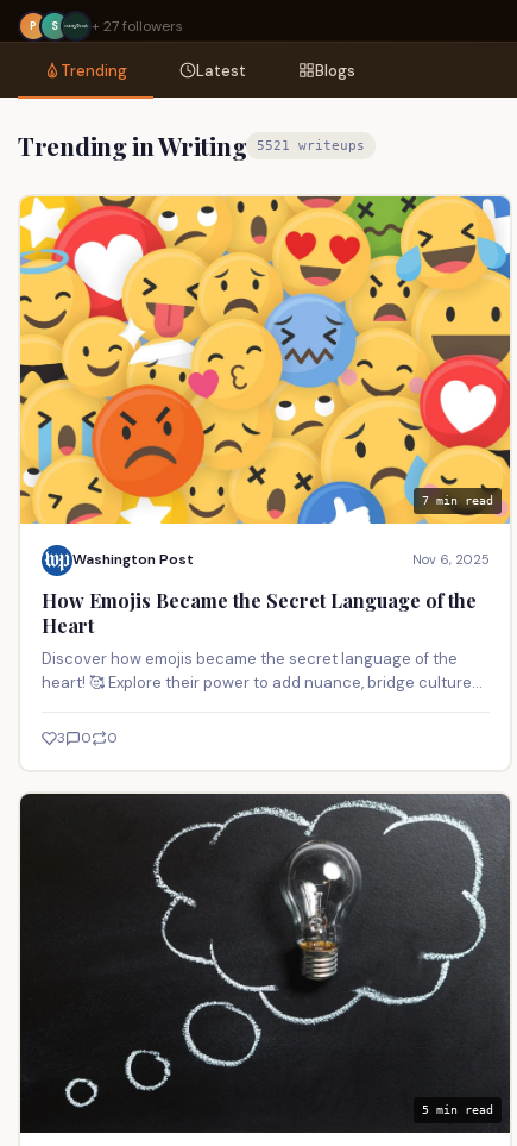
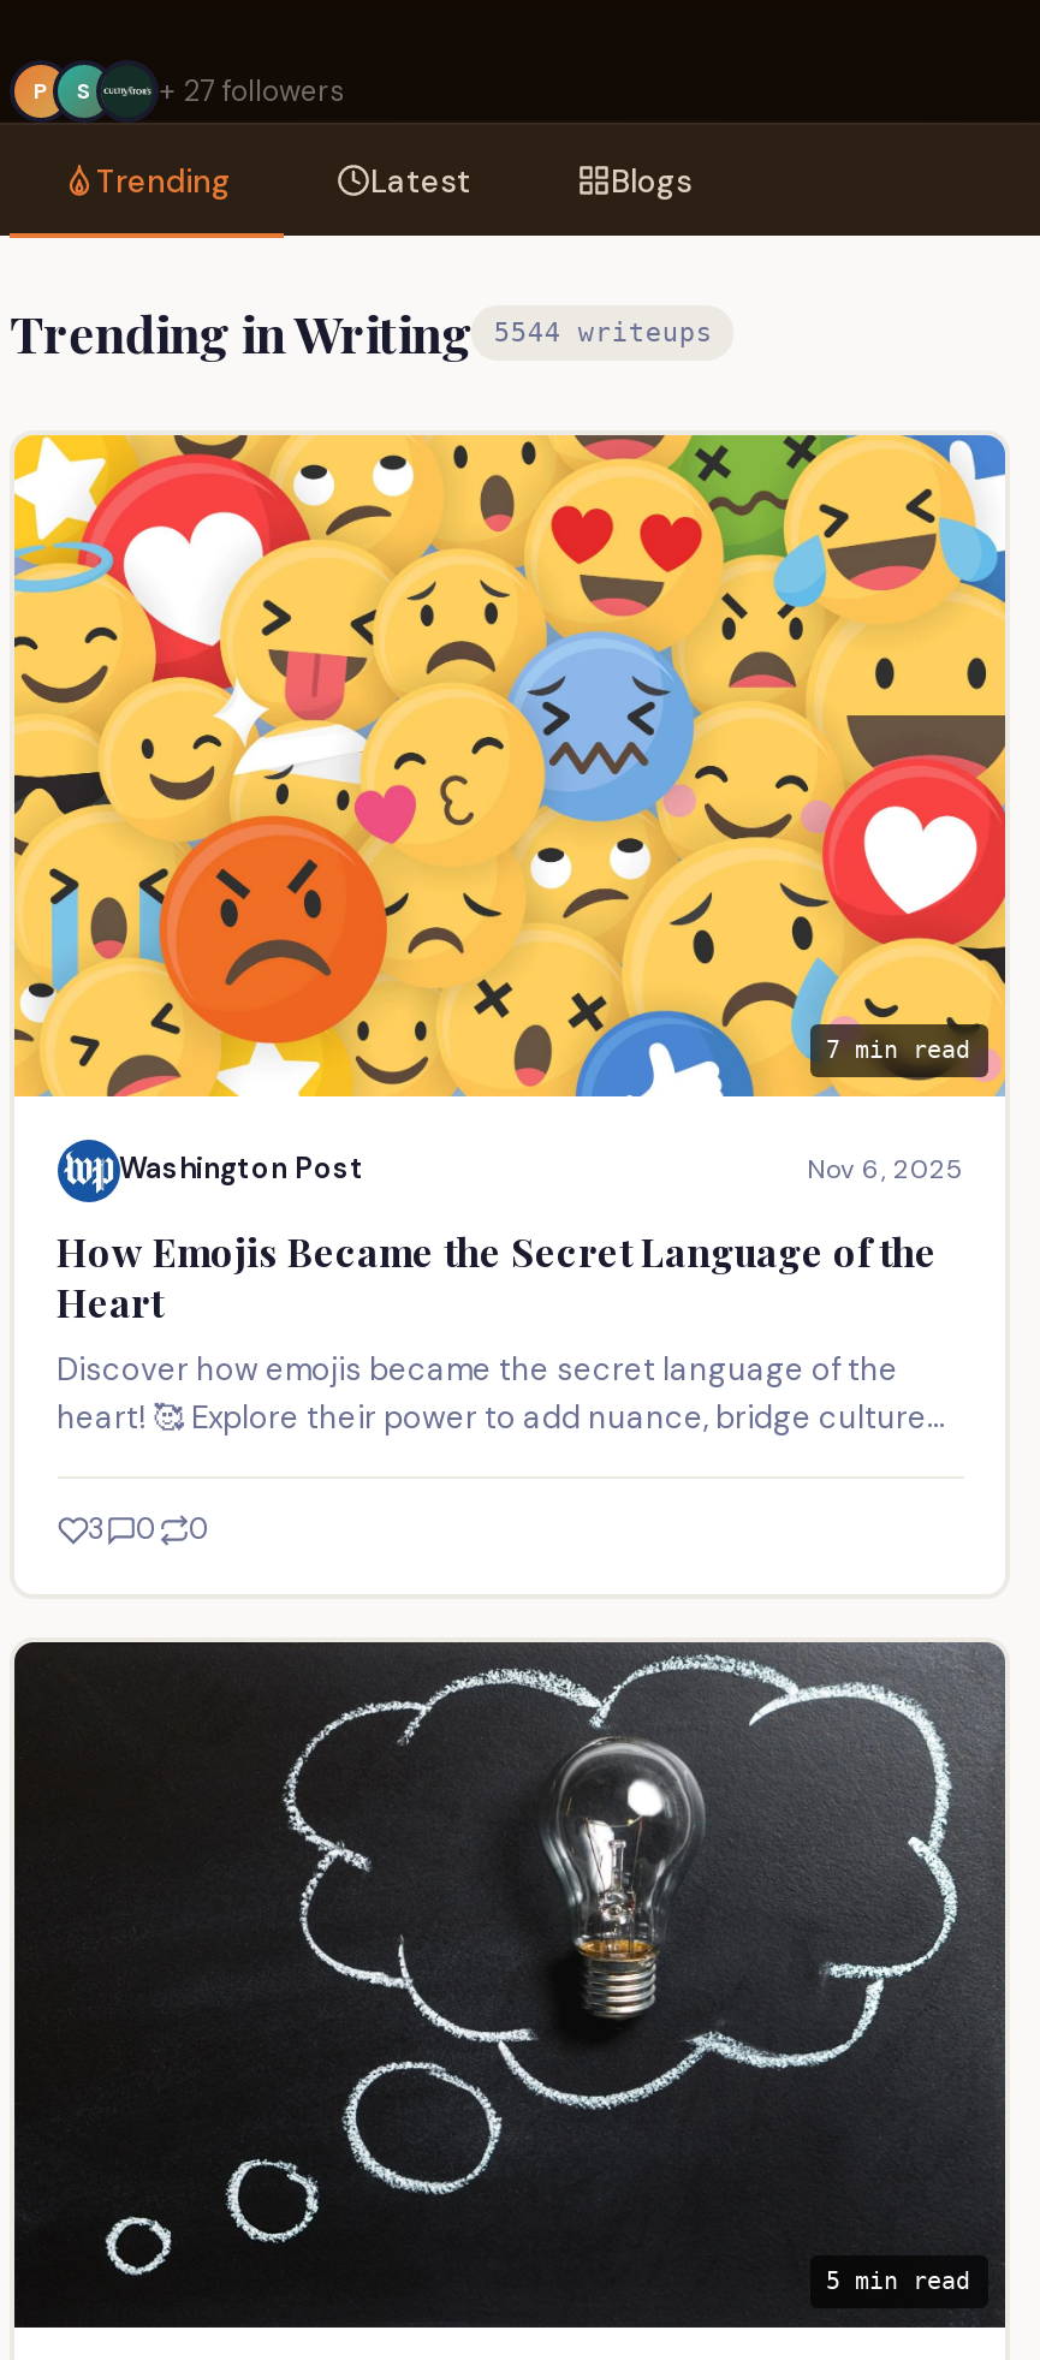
- Trending in Writing 5521 writeups
+ Trending in Writing 5544 writeups
